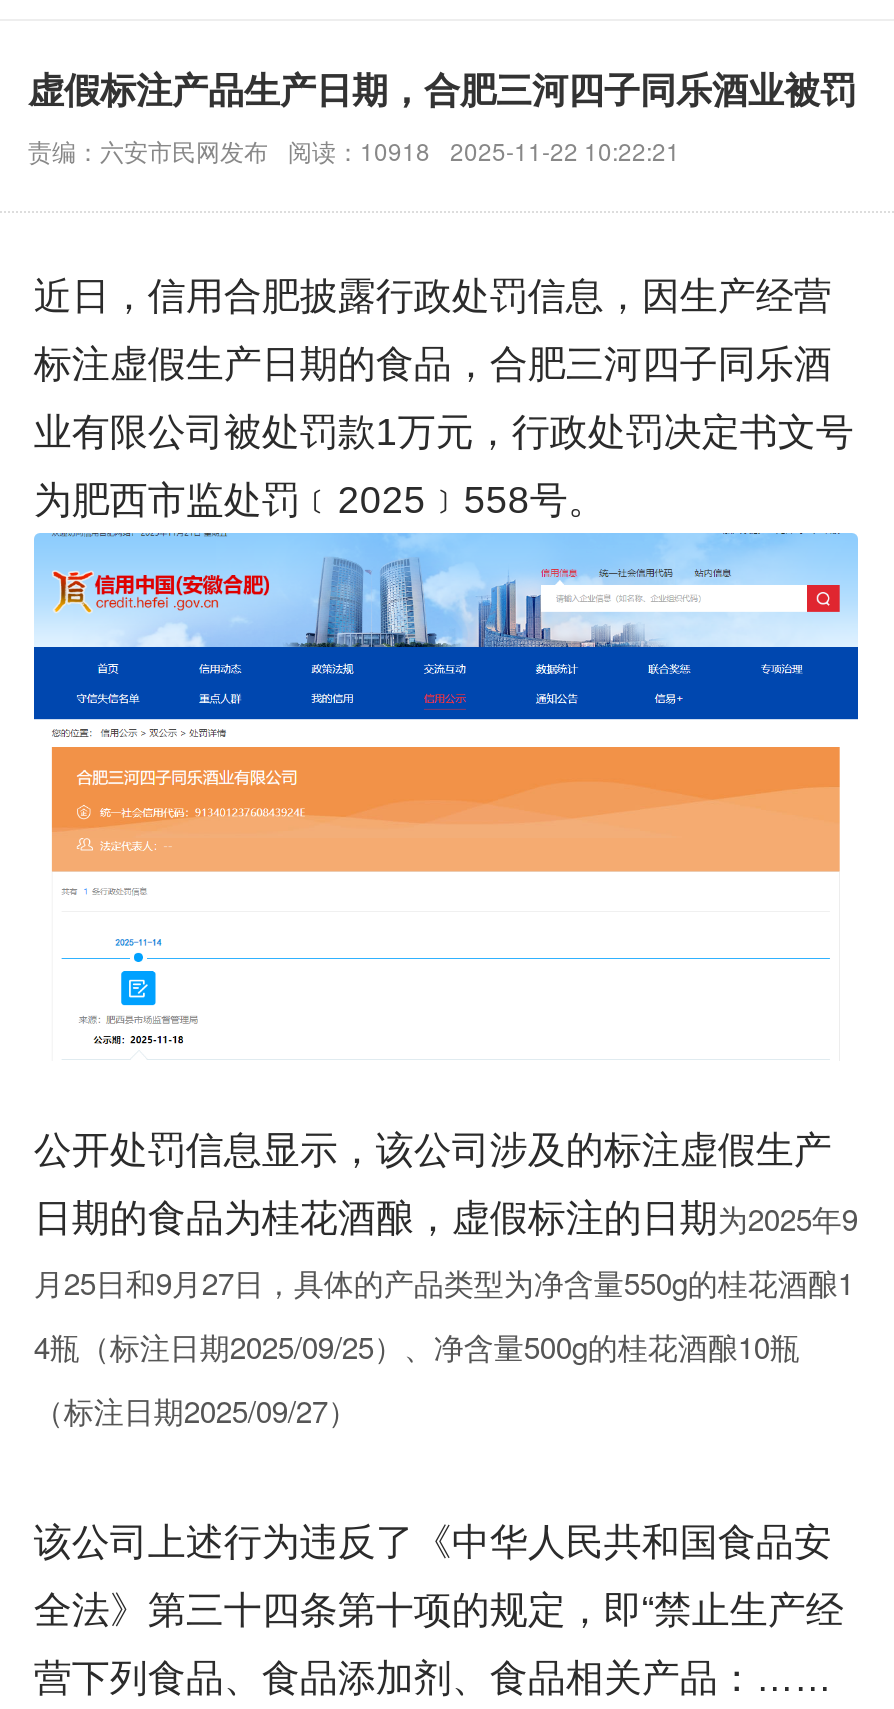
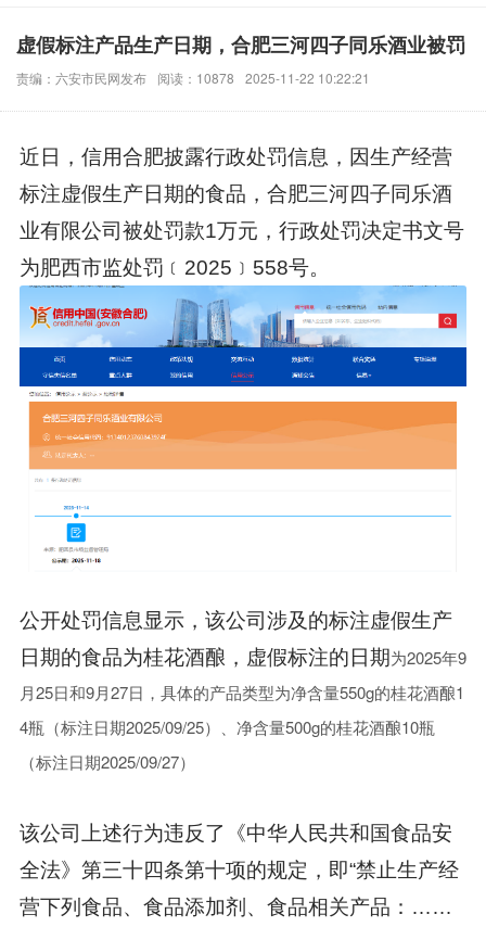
- 责编：六安市民网发布 阅读：10918 2025-11-22 10:22:21
+ 责编：六安市民网发布 阅读：10878 2025-11-22 10:22:21
